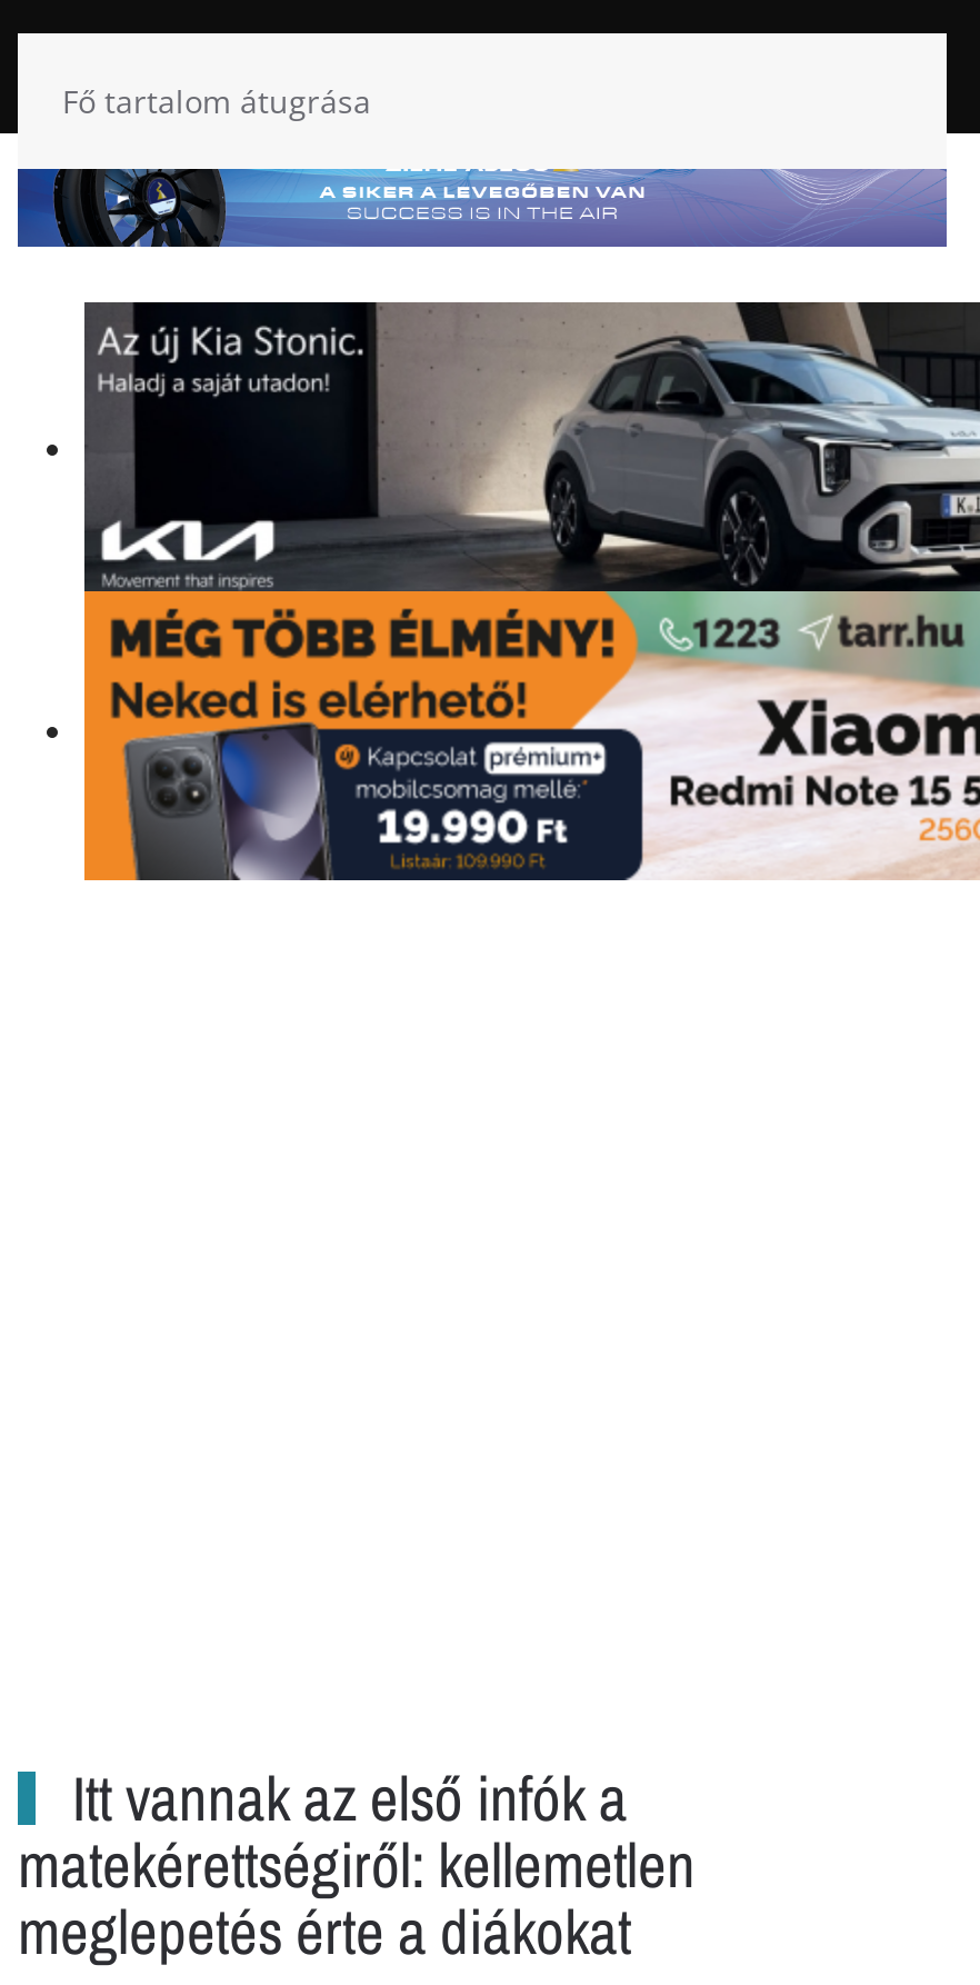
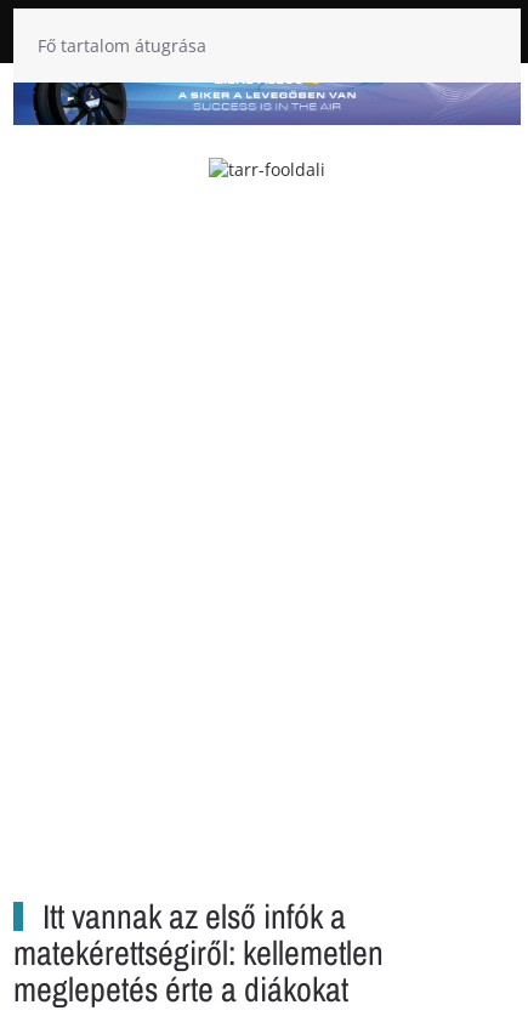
- [image]
